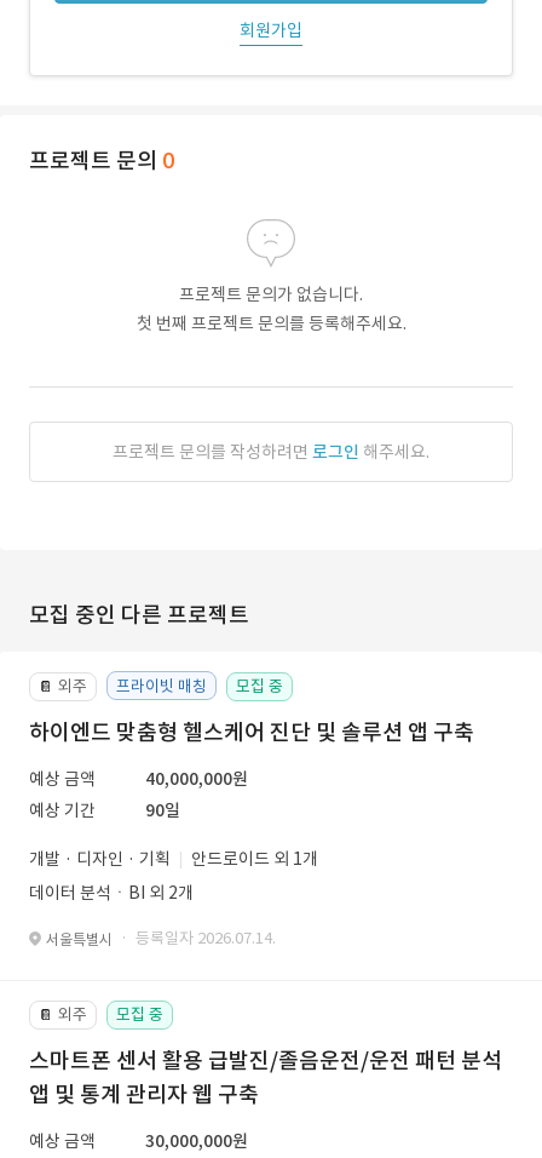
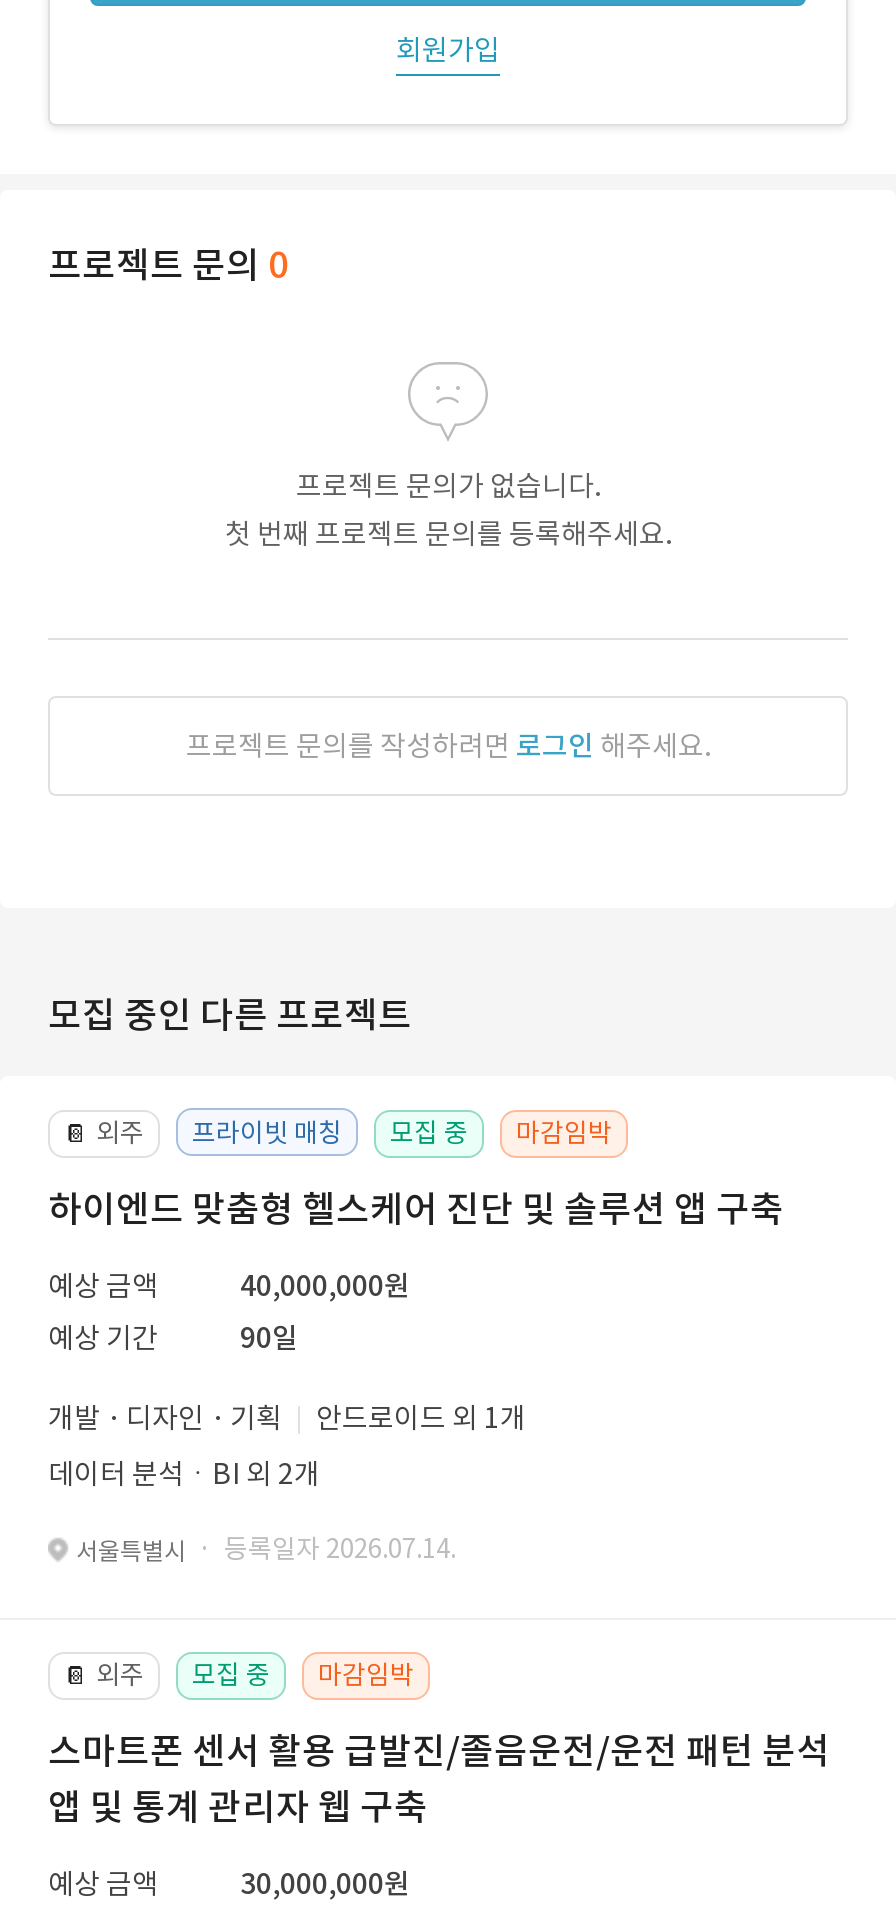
+ 마감임박

+ 마감임박
